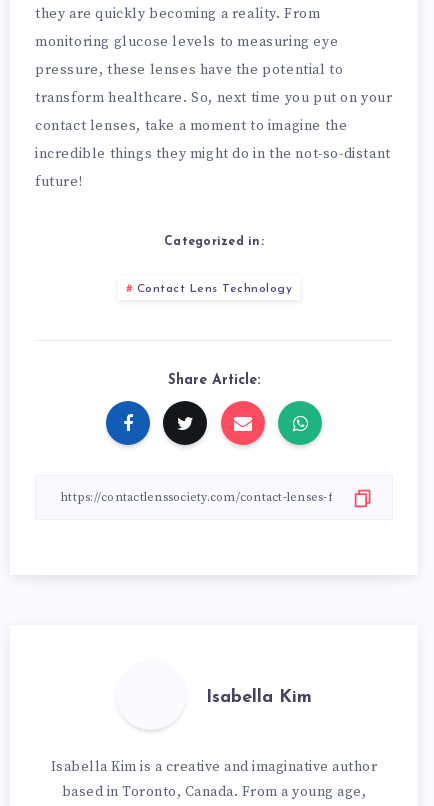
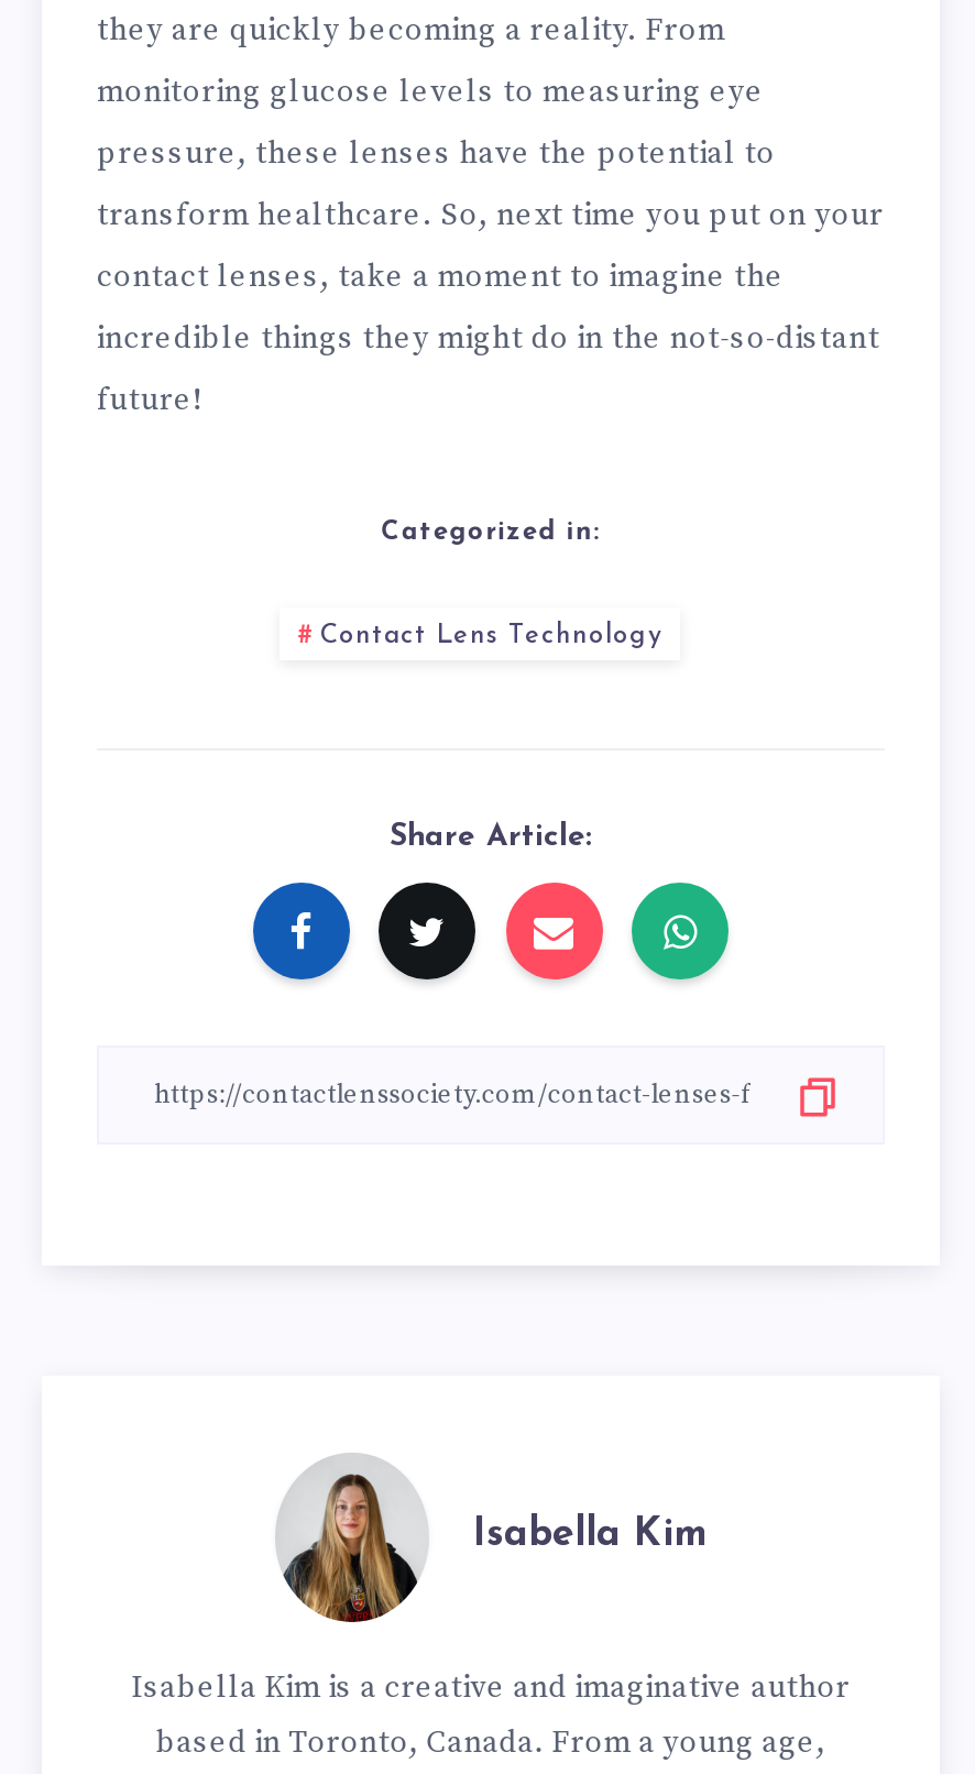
+ [image]
